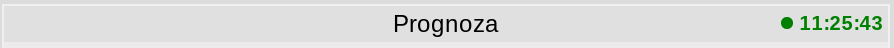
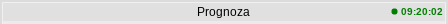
- 11:25:43
+ 09:20:02
